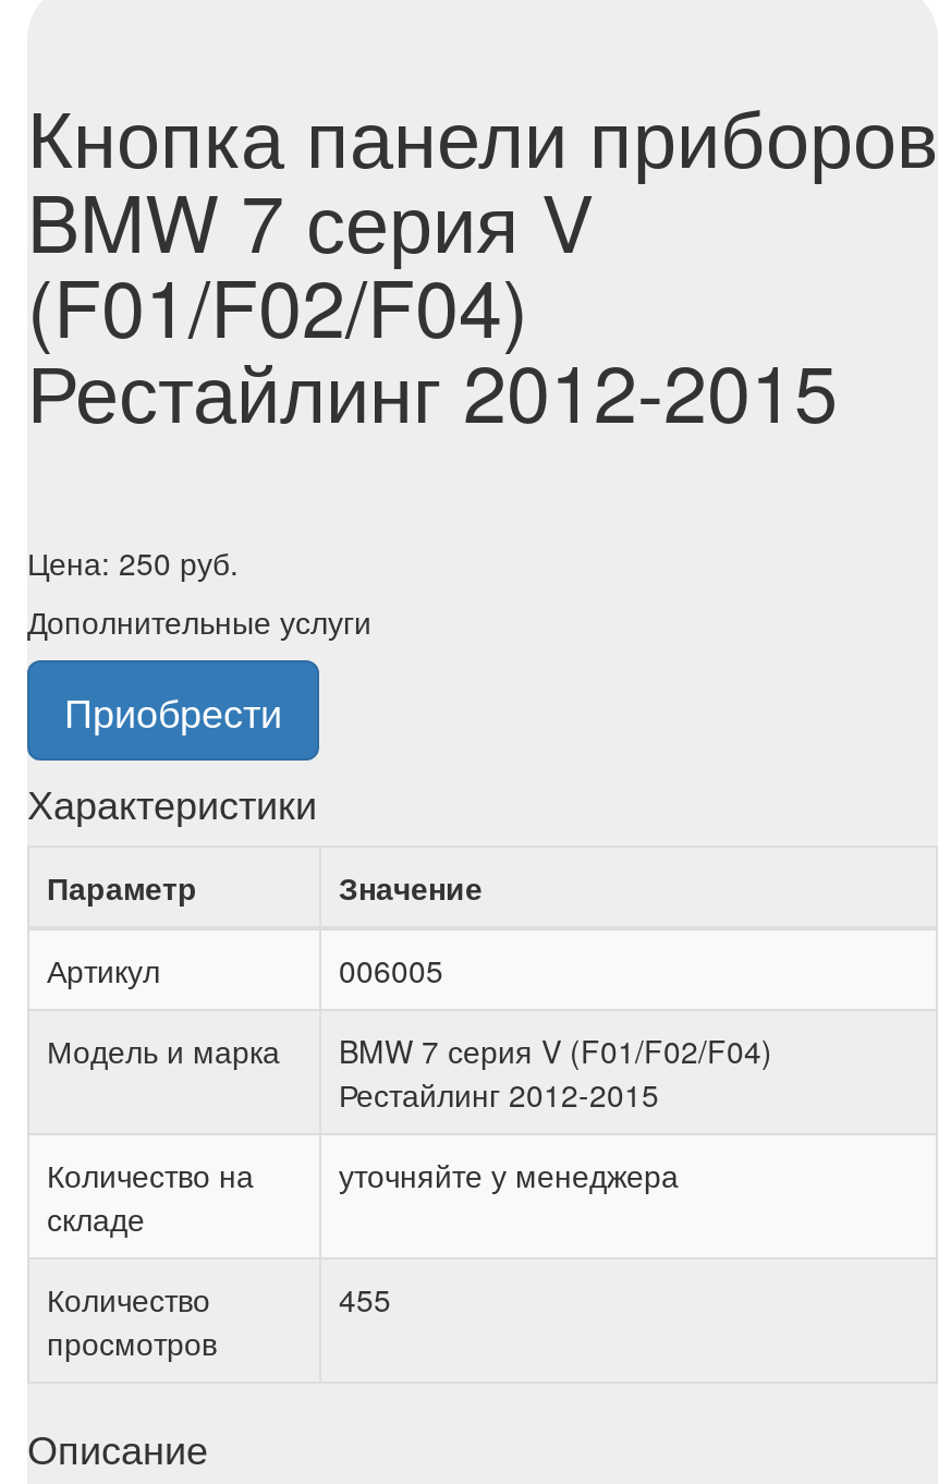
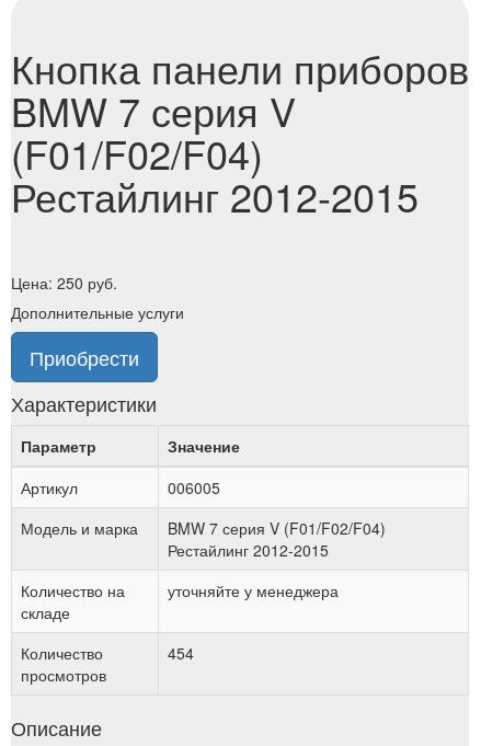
- 455
+ 454
